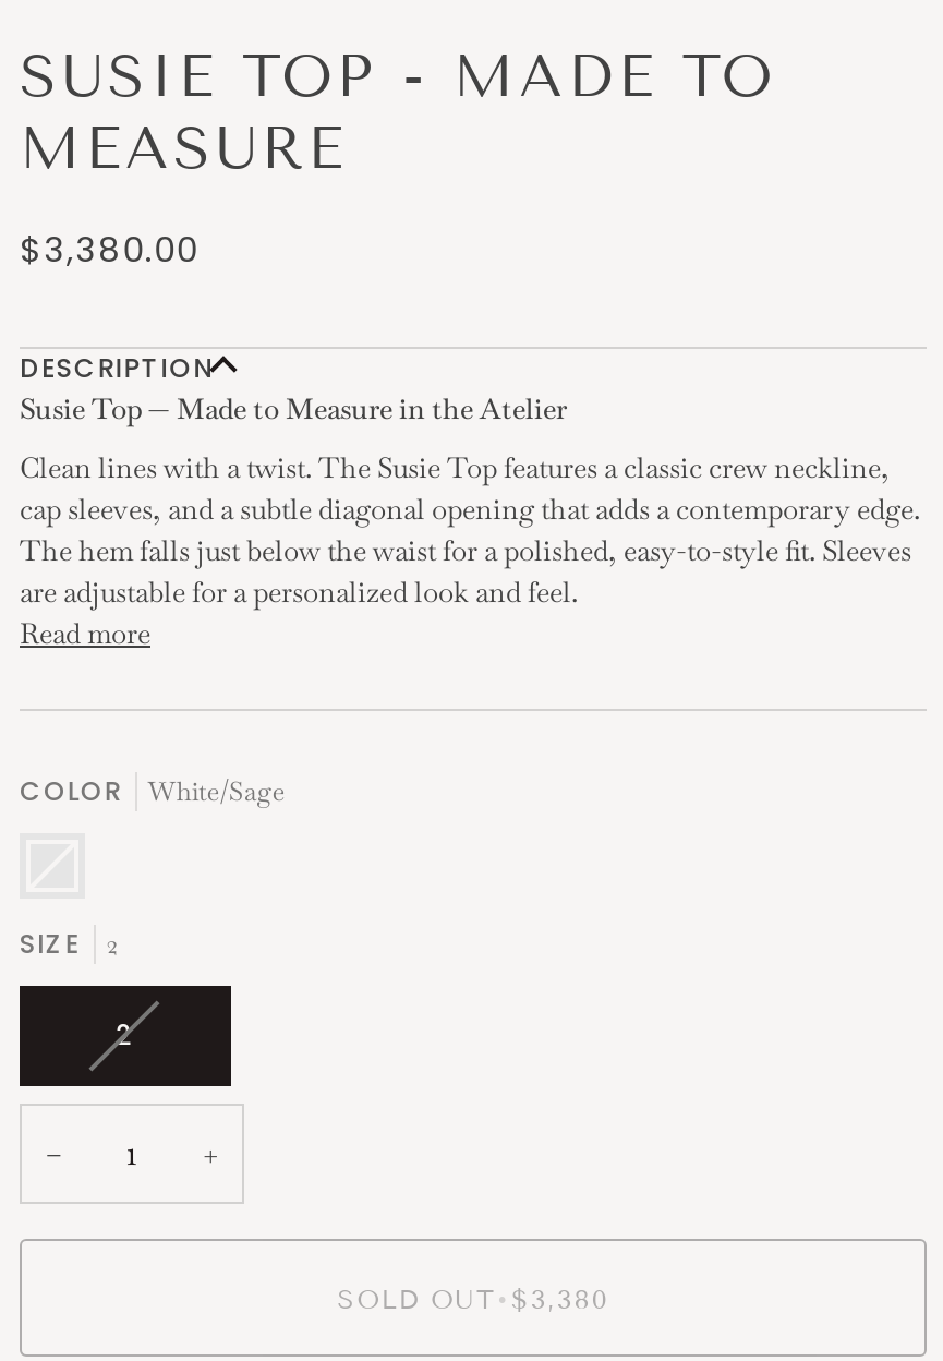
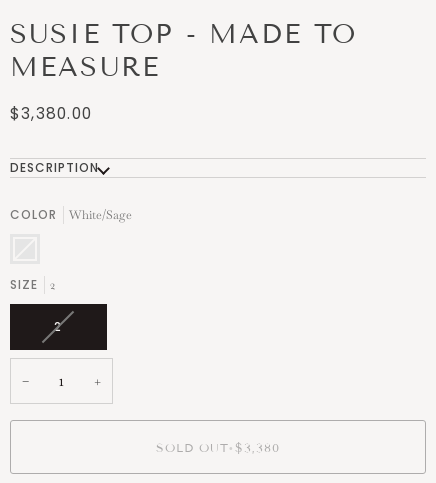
- Susie Top — Made to Measure in the Atelier
- Clean lines with a twist. The Susie Top features a classic crew neckline,
- cap sleeves, and a subtle diagonal opening that adds a contemporary edge.
- The hem falls just below the waist for a polished, easy-to-style fit. Sleeves
- are adjustable for a personalized look and feel.
- Read more
